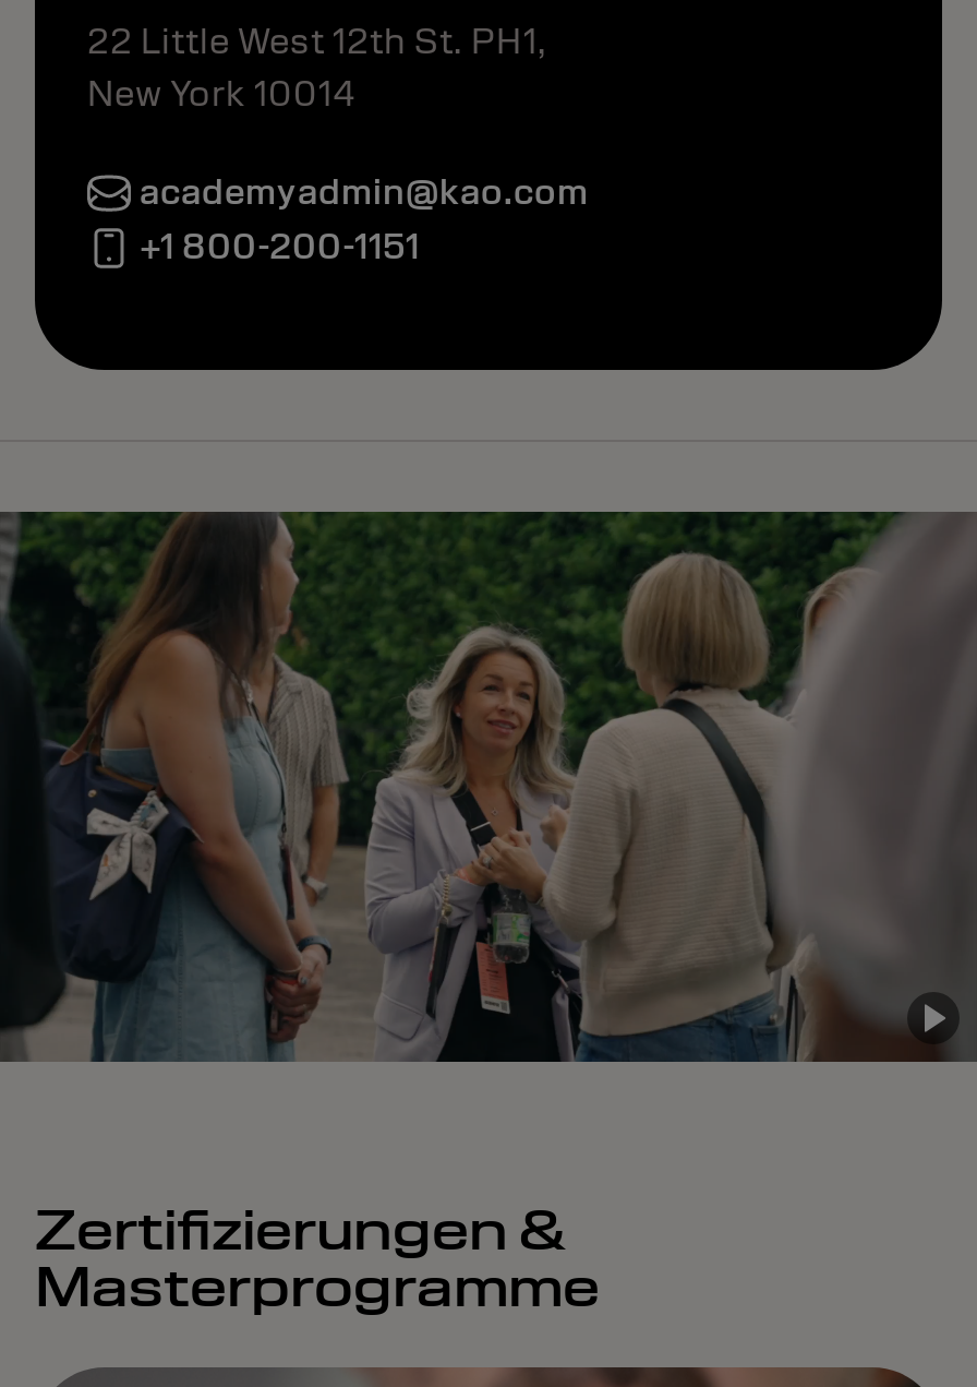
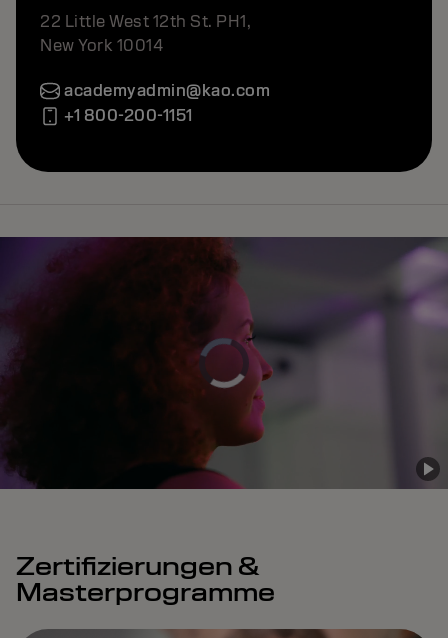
- [image]
+ [image]
